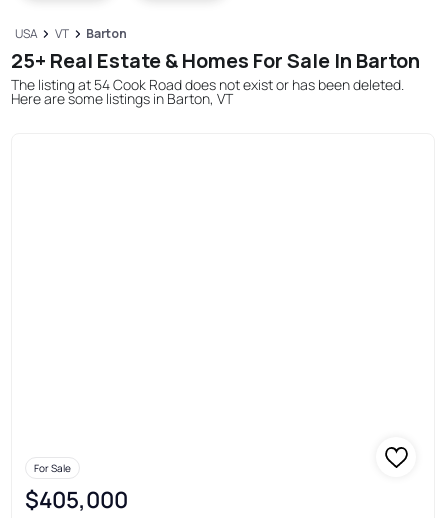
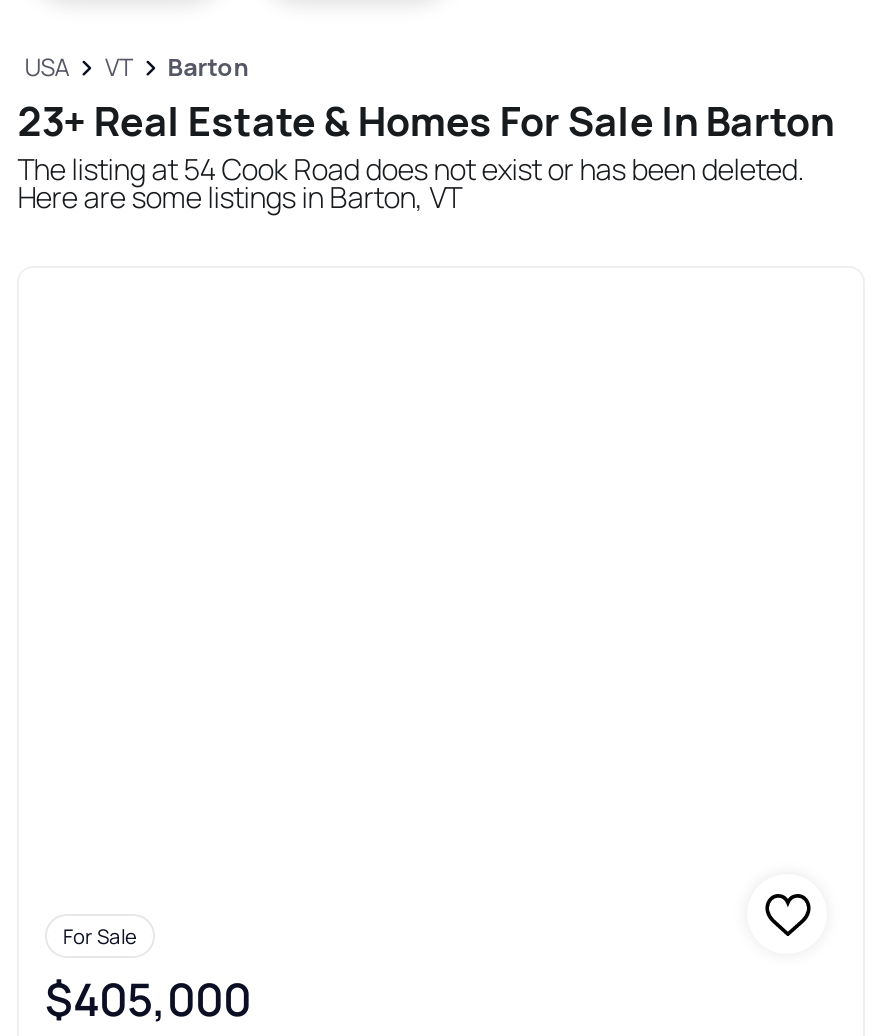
- 25+ Real Estate & Homes For Sale In Barton
+ 23+ Real Estate & Homes For Sale In Barton
